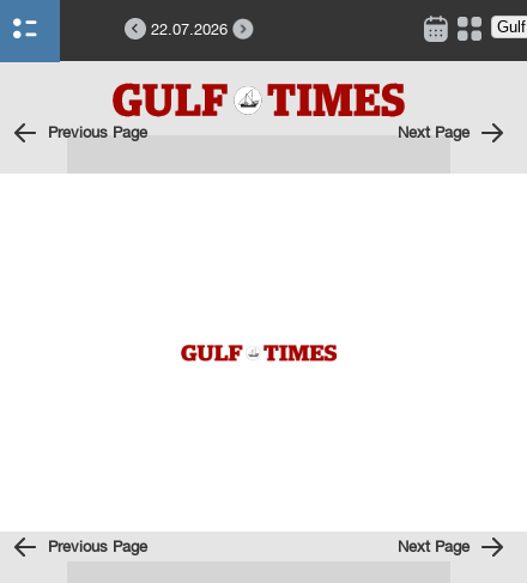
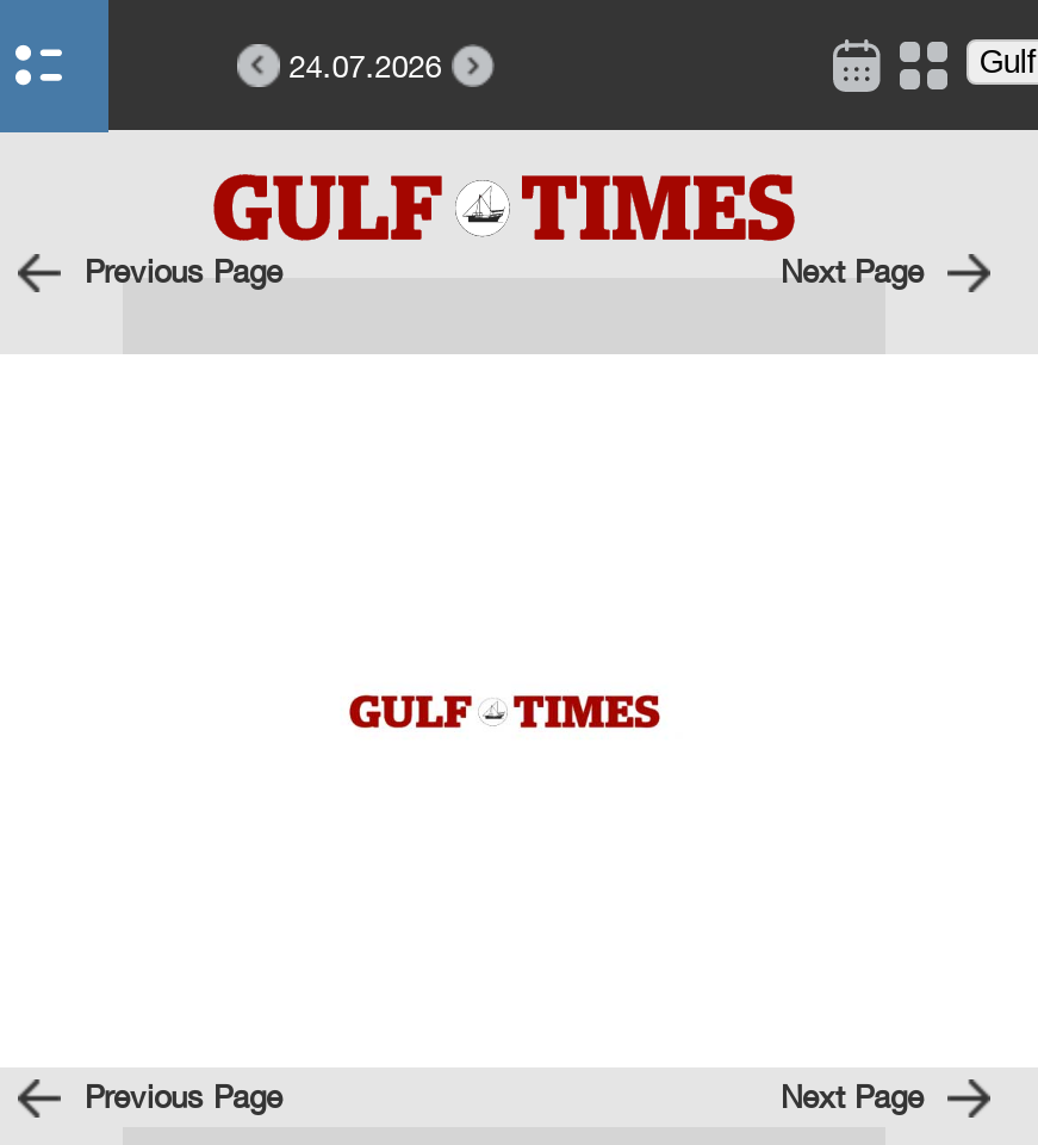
- 22.07.2026
+ 24.07.2026
